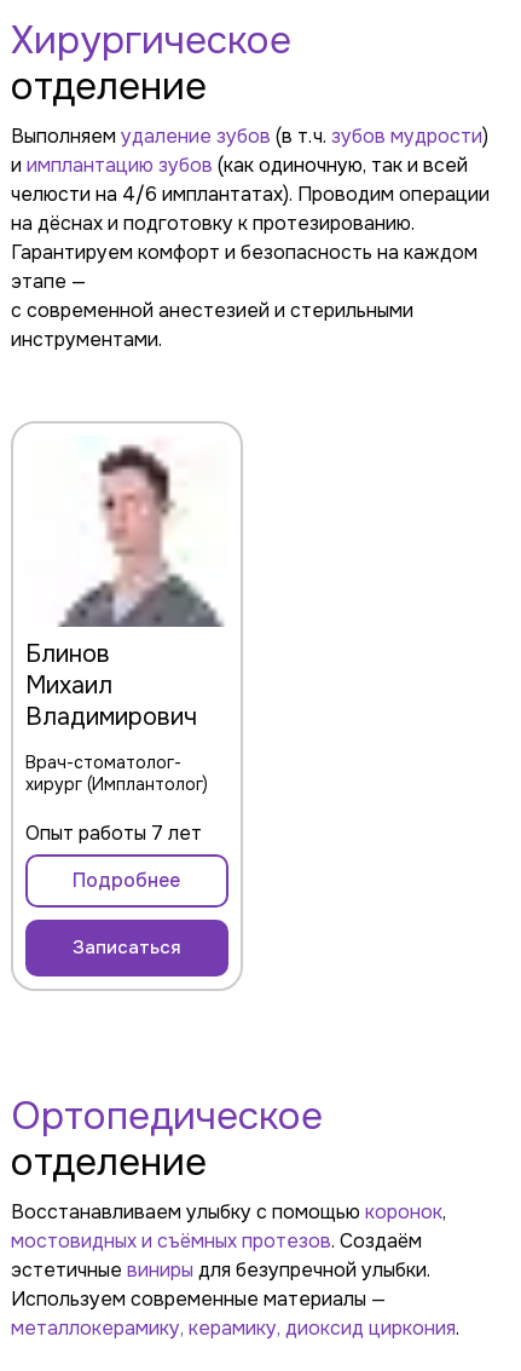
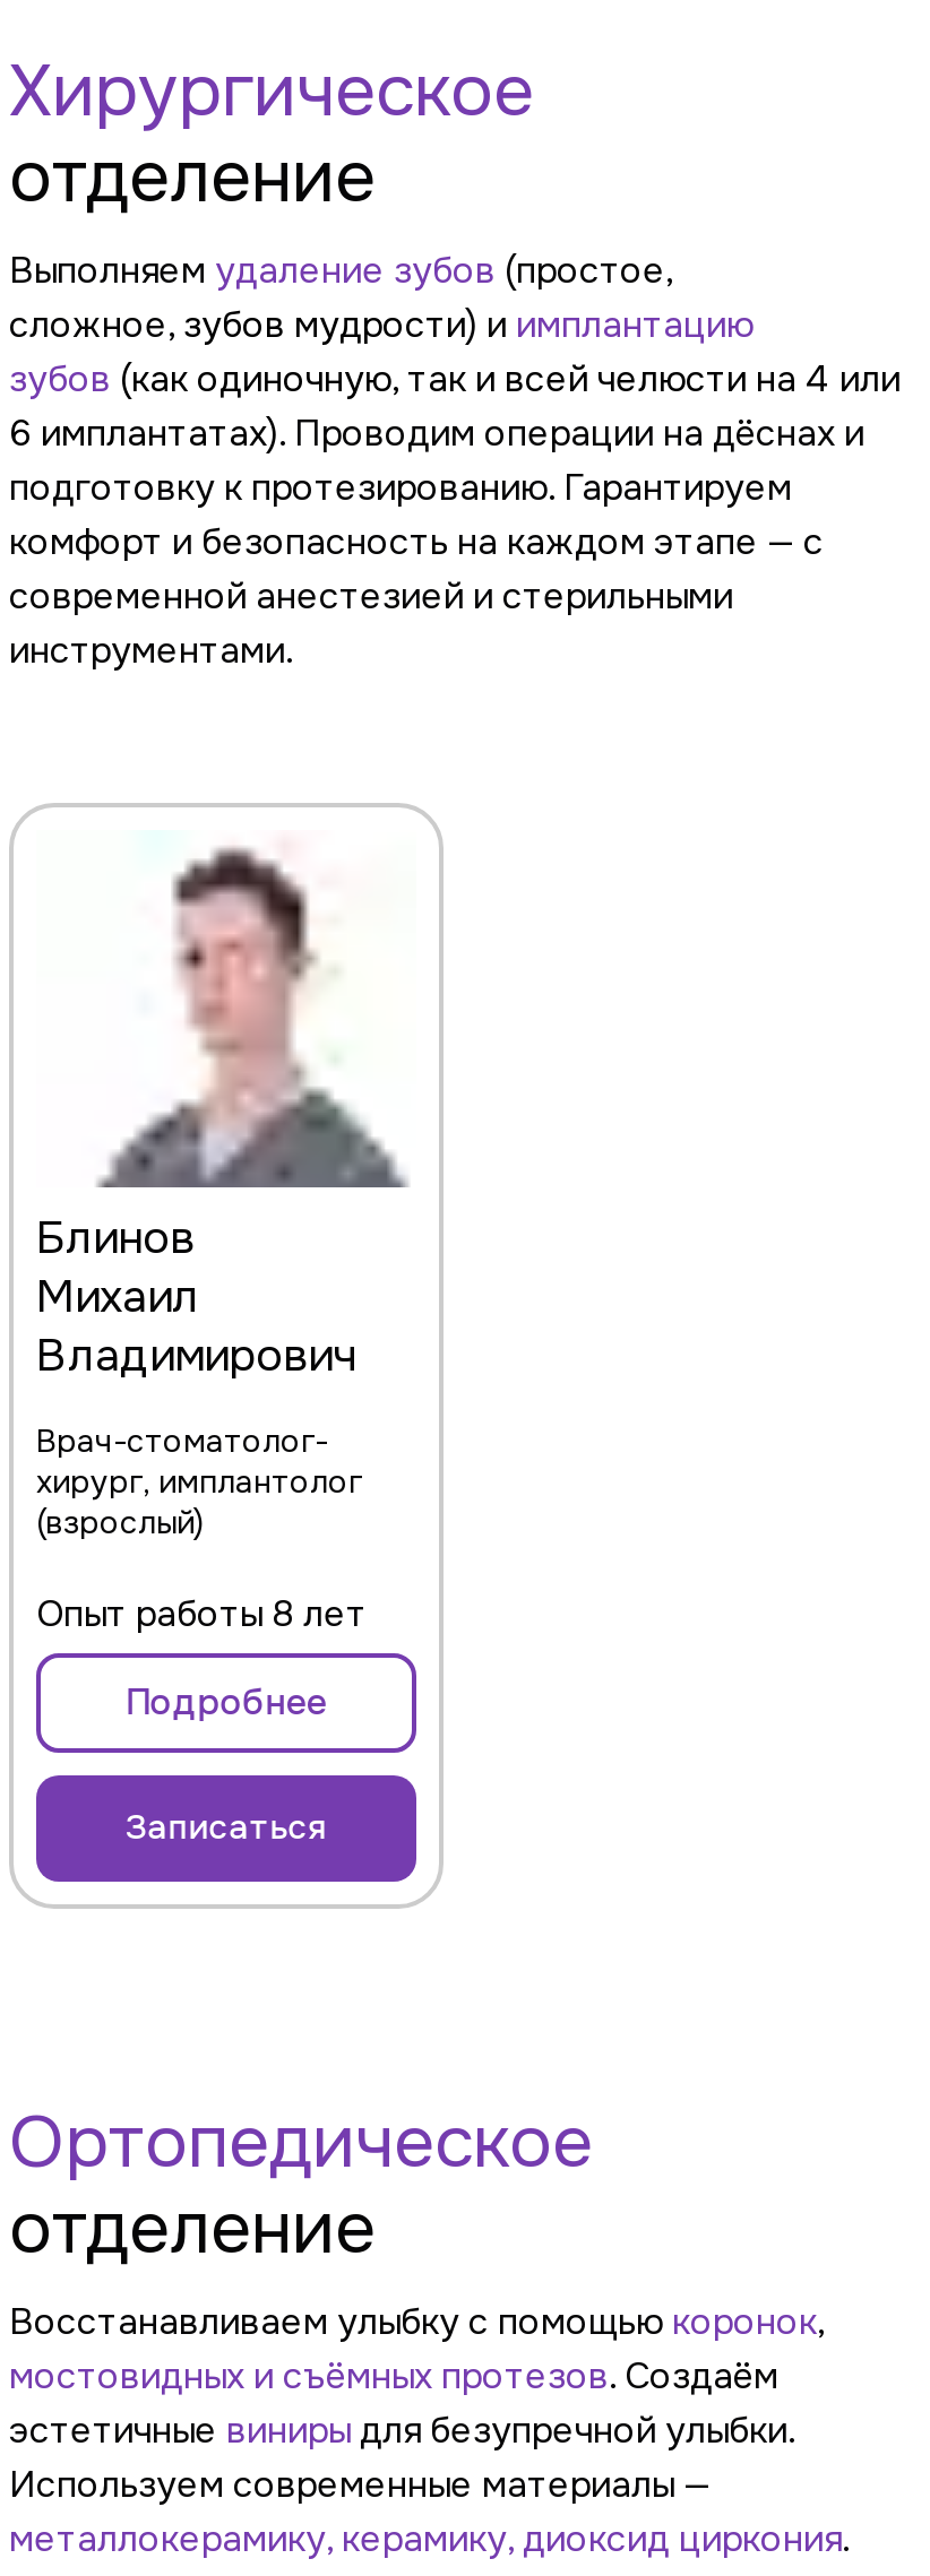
- Выполняем удаление зубов (в т. ч. зубов мудрости)
- и имплантацию зубов (как одиночную, так и всей
- челюсти на 4/6 имплантатах). Проводим операции
- на дёснах и подготовку к протезированию.
- Гарантируем комфорт и безопасность на каждом
- этапе —
- с современной анестезией и стерильными
+ Выполняем удаление зубов (простое,
+ сложное, зубов мудрости) и имплантацию
+ зубов (как одиночную, так и всей челюсти на 4 или
+ 6 имплантатах). Проводим операции на дёснах и
+ подготовку к протезированию. Гарантируем
+ комфорт и безопасность на каждом этапе — с
+ современной анестезией и стерильными

- хирург (Имплантолог)
+ хирург, имплантолог
+ (взрослый)

- Опыт работы 7 лет
+ Опыт работы 8 лет
